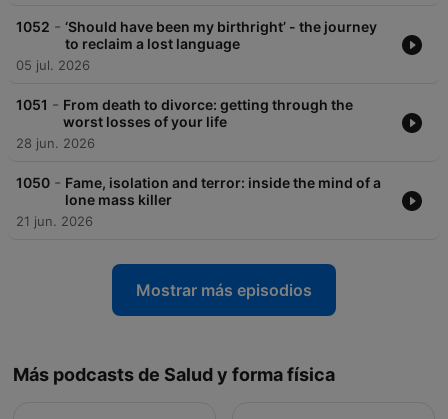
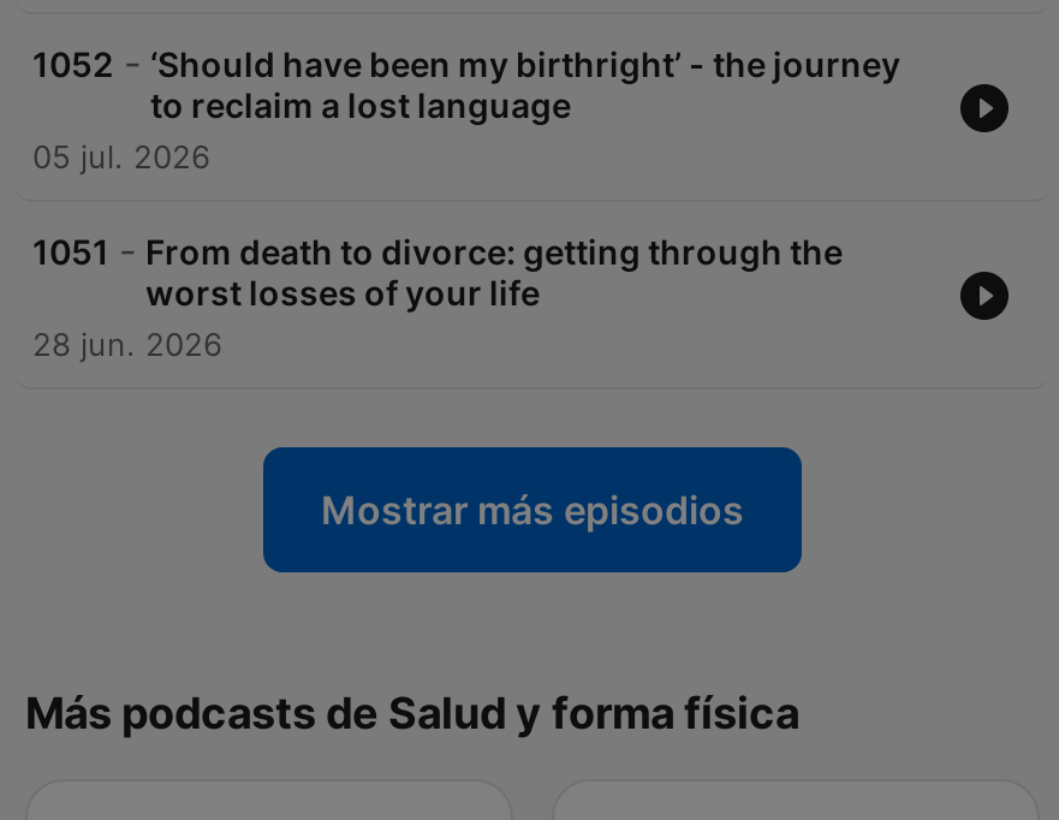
- 1050 - Fame, isolation and terror: inside the mind of a
- lone mass killer
- 21 jun. 2026
